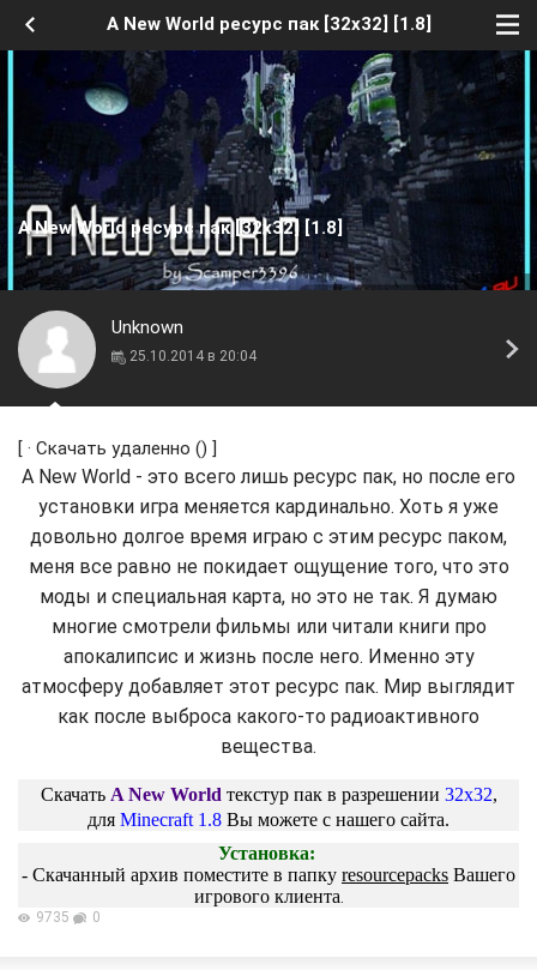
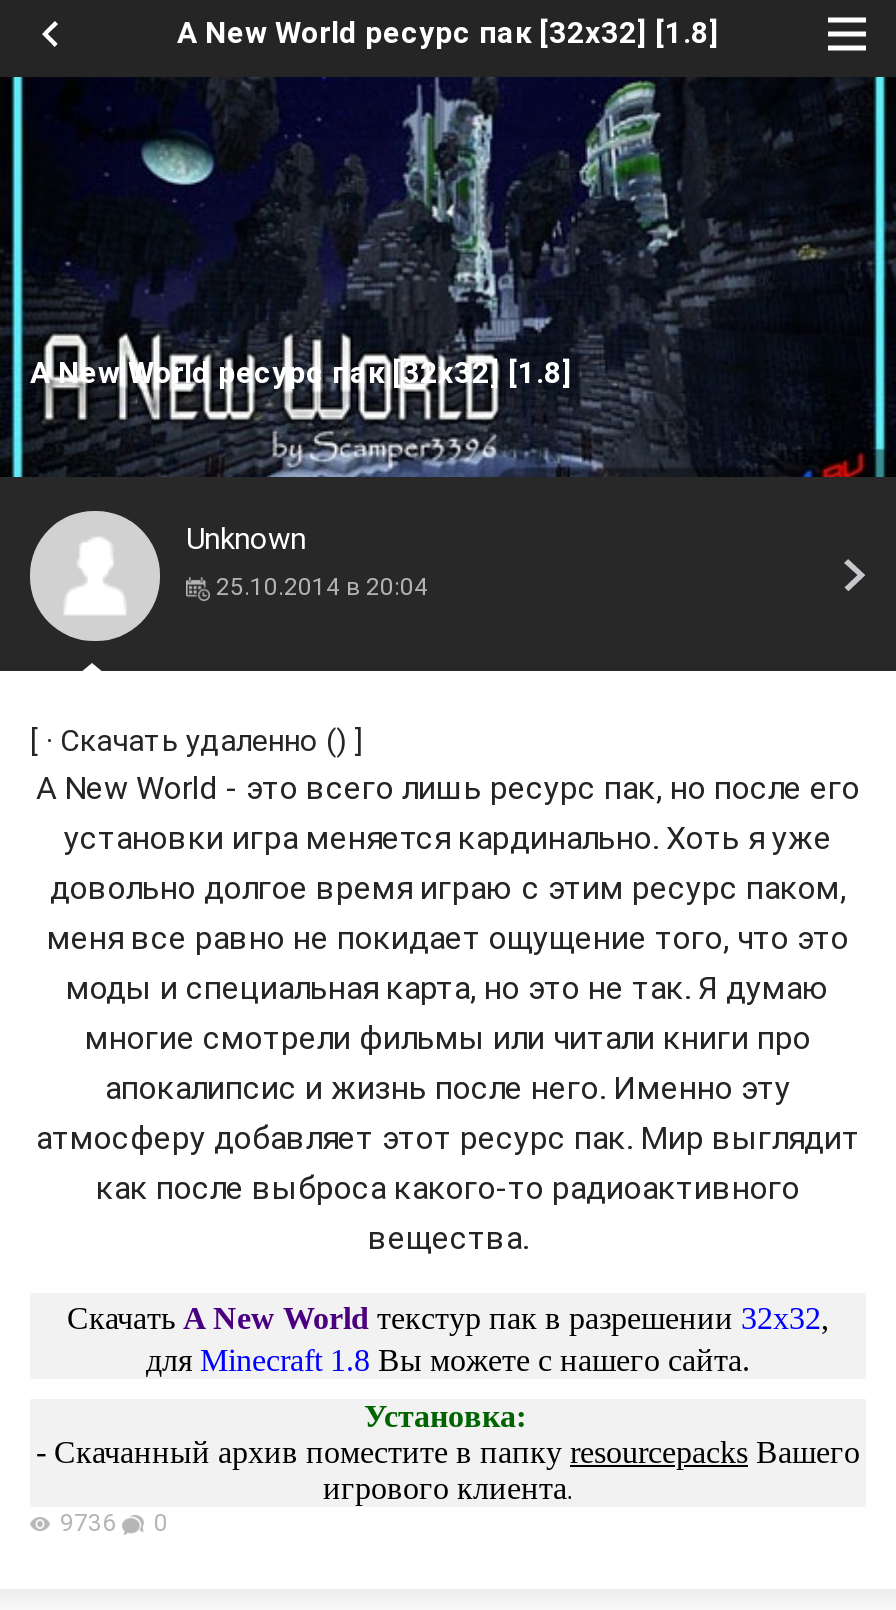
- 9735 0
+ 9736 0
